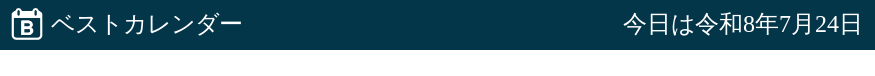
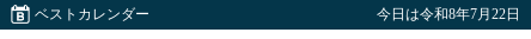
- 今日は令和8年7月24日
+ 今日は令和8年7月22日
